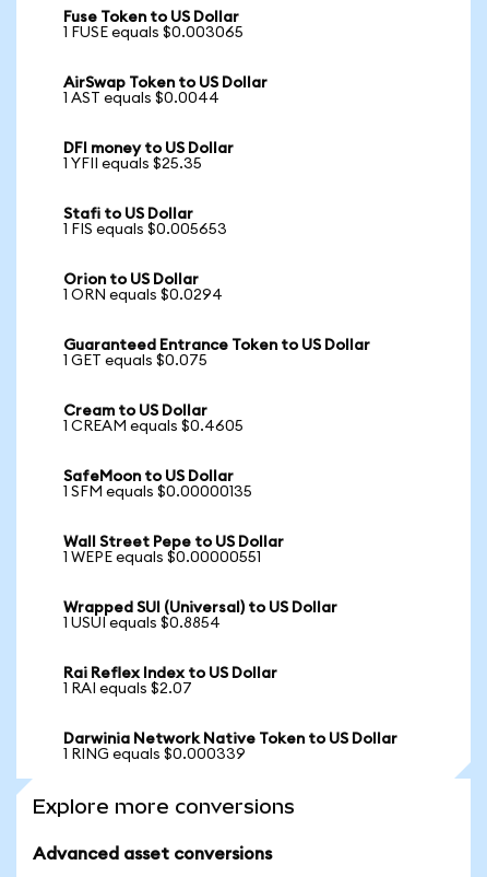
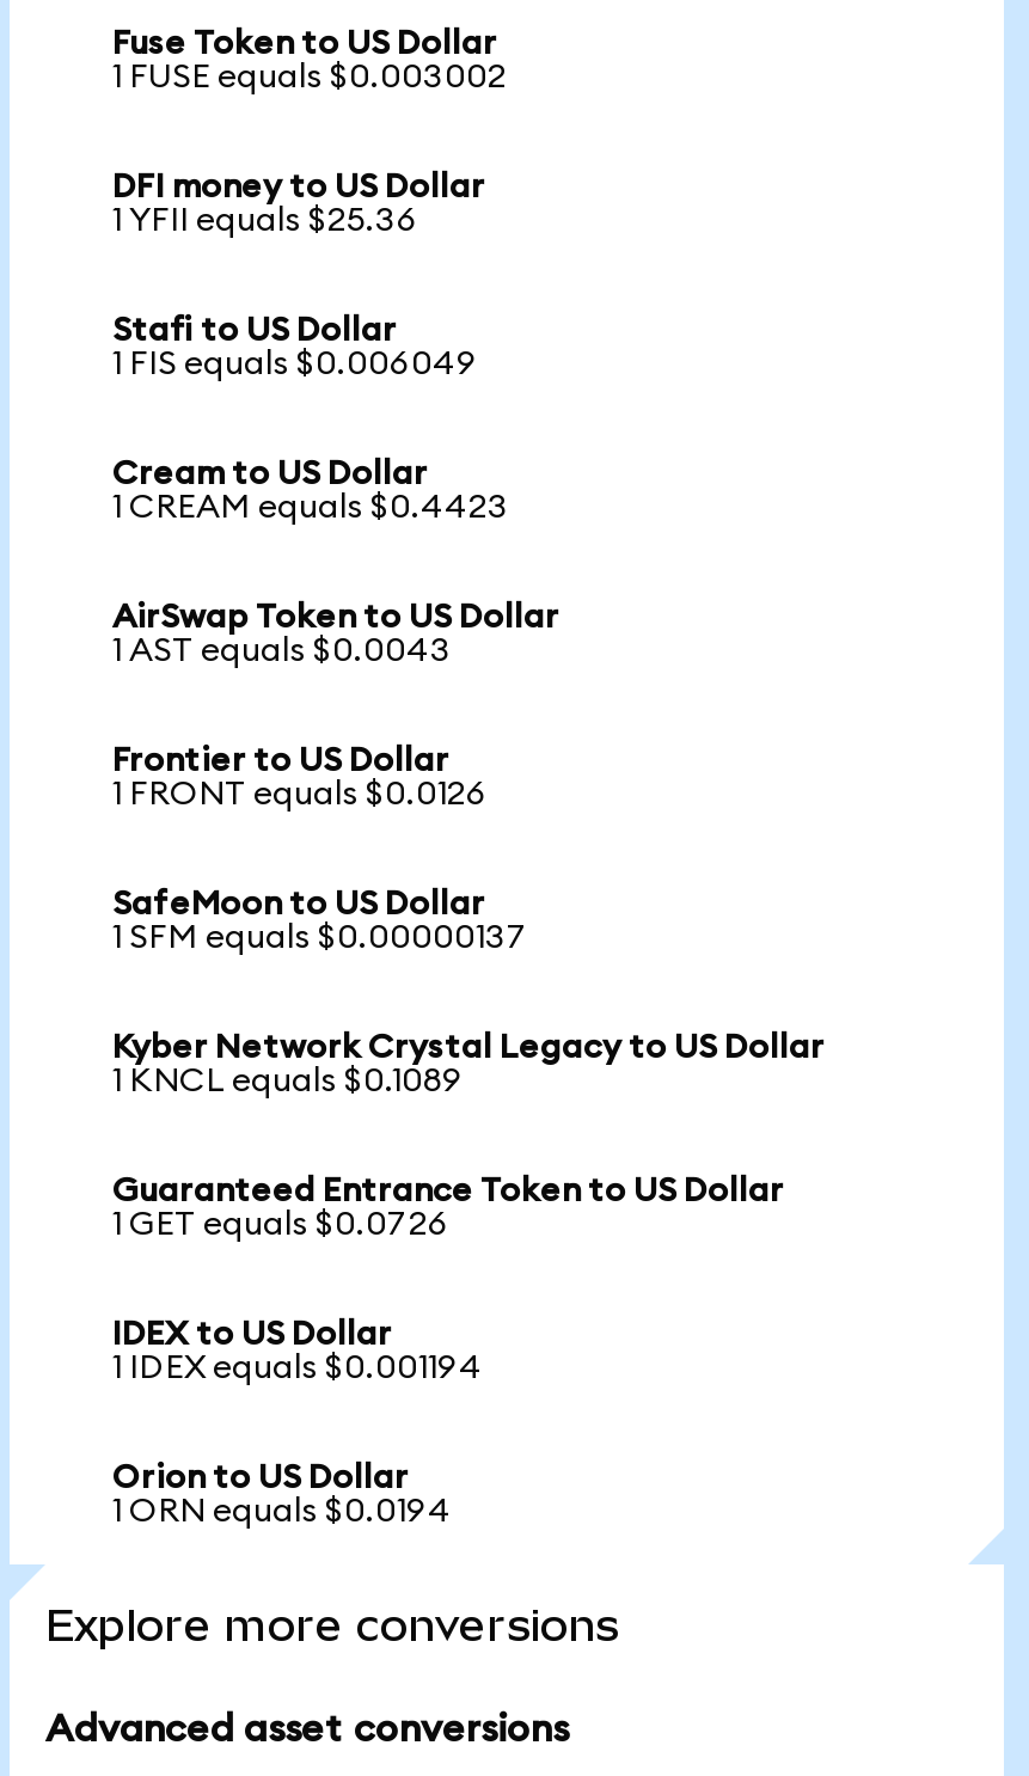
- 1 FUSE equals $0.003065
+ 1 FUSE equals $0.003002
+ 1 YFII equals $25.36
+ 1 FIS equals $0.006049
+ 1 CREAM equals $0.4423

moved down: AirSwap Token to US Dollar

- 1 AST equals $0.0044
- 1 YFII equals $25.35
- 1 FIS equals $0.005653
+ 1 AST equals $0.0043
+ Frontier to US Dollar
+ 1 FRONT equals $0.0126
+ 1 SFM equals $0.00000137
+ Kyber Network Crystal Legacy to US Dollar
+ 1 KNCL equals $0.1089
+ 1 GET equals $0.0726
+ IDEX to US Dollar
+ 1 IDEX equals $0.001194

moved up: DFI money to US Dollar

moved up: Stafi to US Dollar

moved down: Orion to US Dollar

- 1 ORN equals $0.0294
- 1 GET equals $0.075
- 1 CREAM equals $0.4605
- 1 SFM equals $0.00000135
- Wall Street Pepe to US Dollar
- 1 WEPE equals $0.00000551
- Wrapped SUI (Universal) to US Dollar
- 1 USUI equals $0.8854
- Rai Reflex Index to US Dollar
- 1 RAI equals $2.07
- Darwinia Network Native Token to US Dollar
- 1 RING equals $0.000339
+ 1 ORN equals $0.0194

moved up: Guaranteed Entrance Token to US Dollar

moved up: Cream to US Dollar

moved up: SafeMoon to US Dollar
